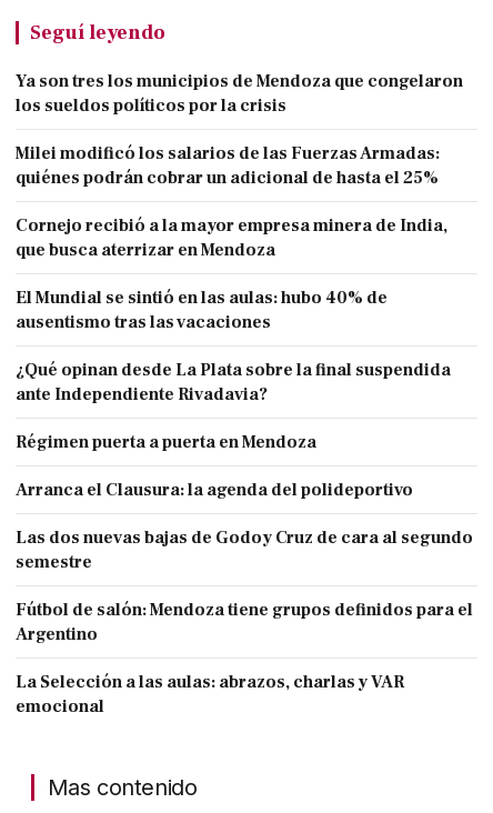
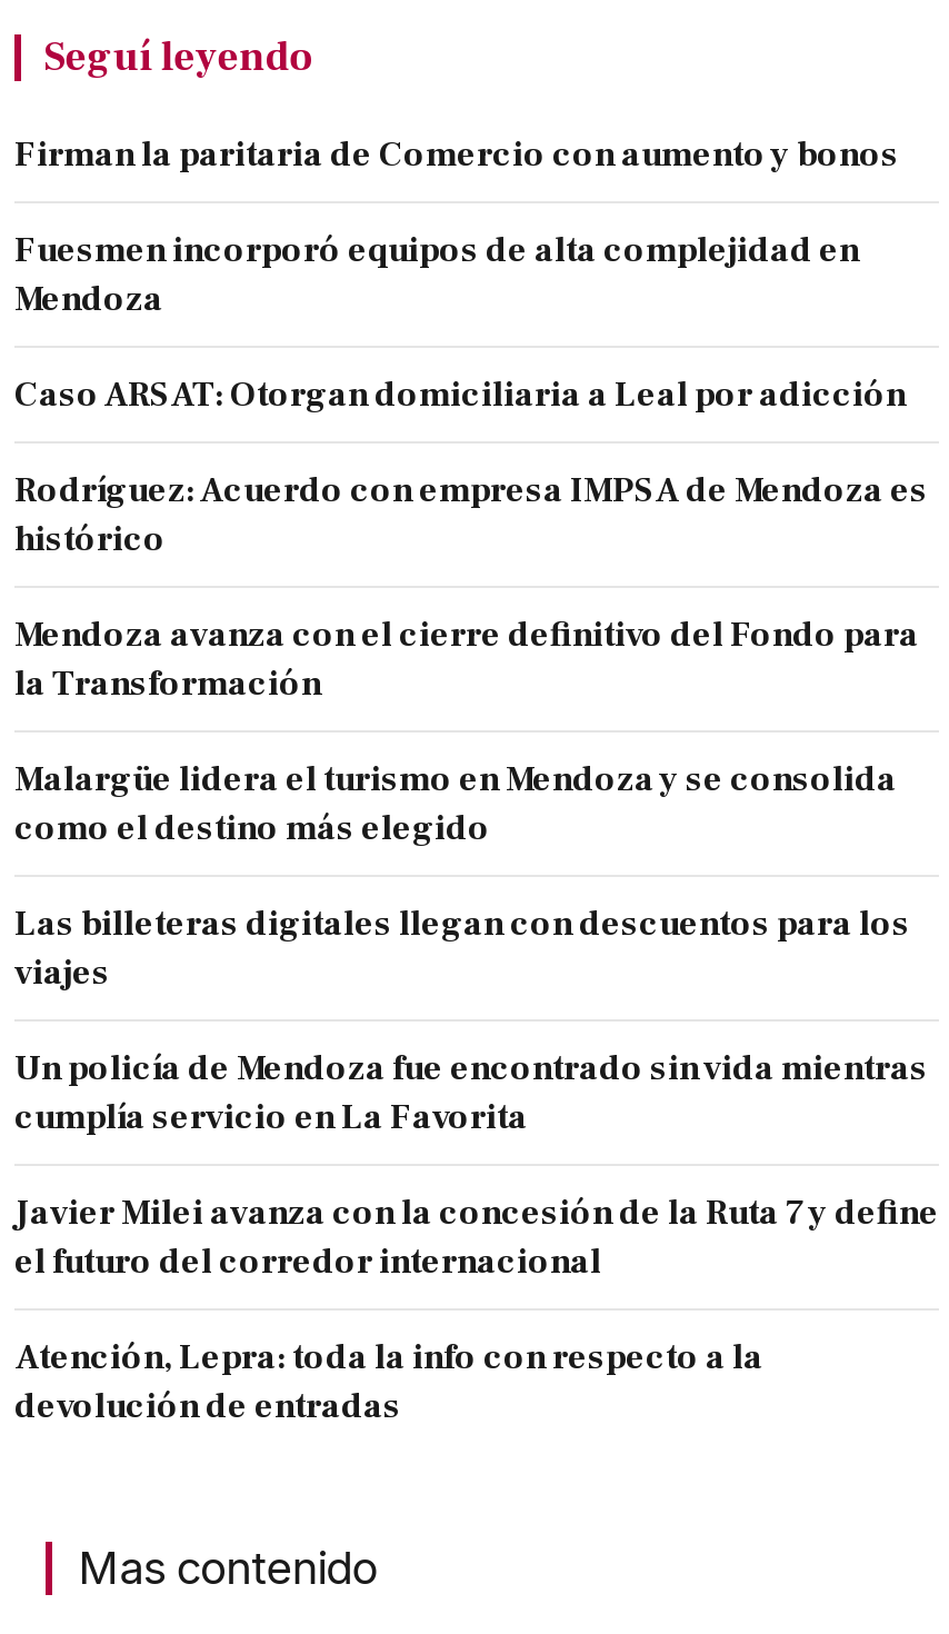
- Ya son tres los municipios de Mendoza que congelaron
- los sueldos políticos por la crisis
+ Firman la paritaria de Comercio con aumento y bonos

- Milei modificó los salarios de las Fuerzas Armadas:
- quiénes podrán cobrar un adicional de hasta el 25%
+ Fuesmen incorporó equipos de alta complejidad en
+ Mendoza

- Cornejo recibió a la mayor empresa minera de India,
- que busca aterrizar en Mendoza
+ Caso ARSAT: Otorgan domiciliaria a Leal por adicción

- El Mundial se sintió en las aulas: hubo 40% de
- ausentismo tras las vacaciones
+ Rodríguez: Acuerdo con empresa IMPSA de Mendoza es
+ histórico

- ¿Qué opinan desde La Plata sobre la final suspendida
- ante Independiente Rivadavia?
+ Mendoza avanza con el cierre definitivo del Fondo para
+ la Transformación

- Régimen puerta a puerta en Mendoza
+ Malargüe lidera el turismo en Mendoza y se consolida
+ como el destino más elegido

- Arranca el Clausura: la agenda del polideportivo
+ Las billeteras digitales llegan con descuentos para los
+ viajes

- Las dos nuevas bajas de Godoy Cruz de cara al segundo
- semestre
+ Un policía de Mendoza fue encontrado sin vida mientras
+ cumplía servicio en La Favorita

- Fútbol de salón: Mendoza tiene grupos definidos para el
- Argentino
+ Javier Milei avanza con la concesión de la Ruta 7 y define
+ el futuro del corredor internacional

- La Selección a las aulas: abrazos, charlas y VAR
- emocional
+ Atención, Lepra: toda la info con respecto a la
+ devolución de entradas
